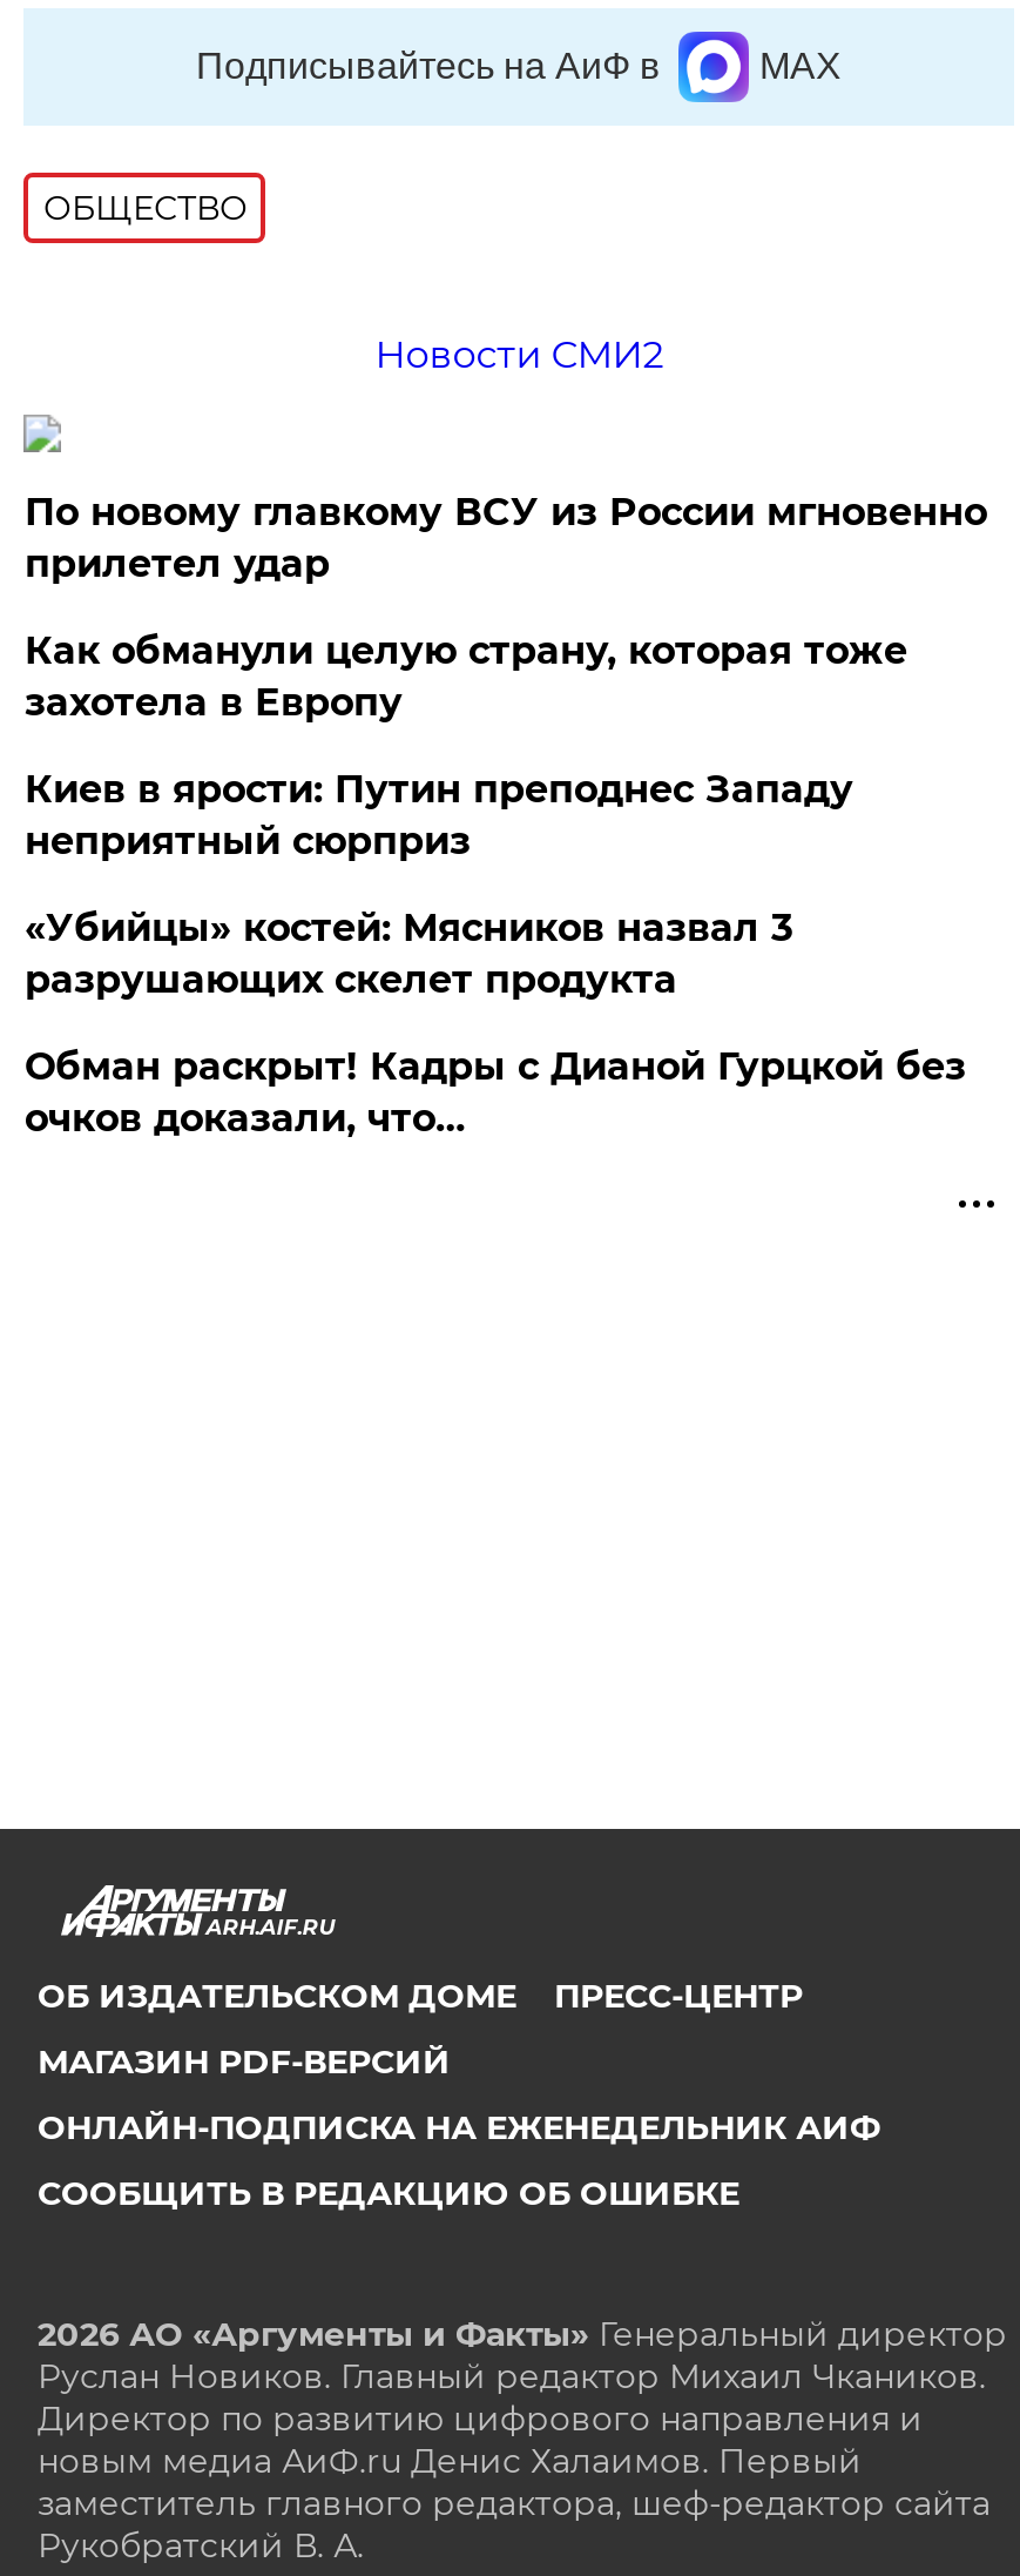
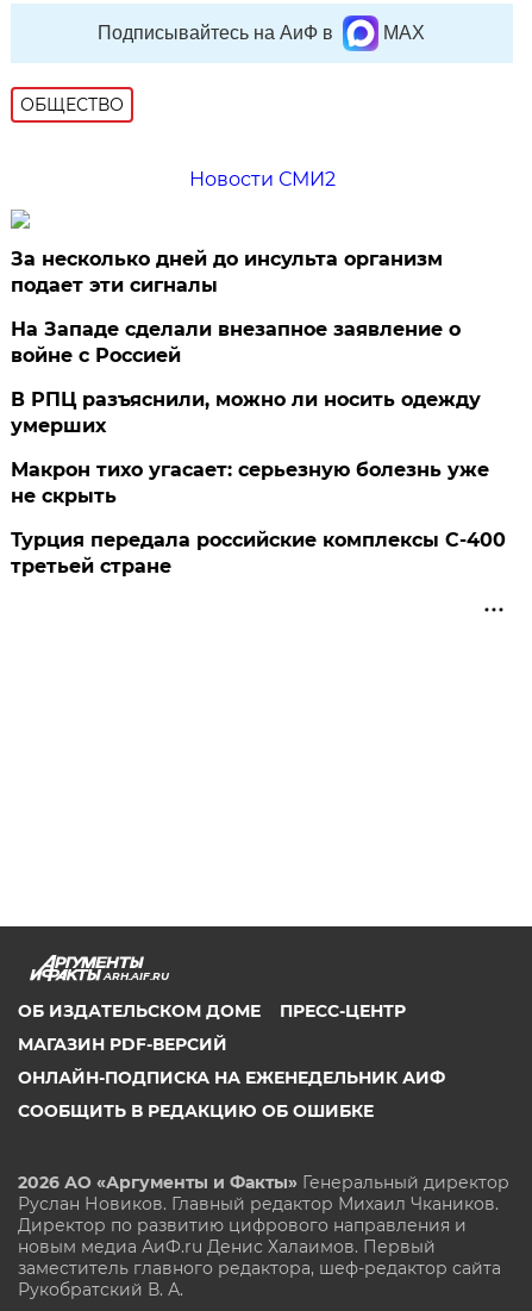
- По новому главкому ВСУ из России мгновенно
- прилетел удар
+ За несколько дней до инсульта организм
+ подает эти сигналы

- Как обманули целую страну, которая тоже
- захотела в Европу
+ На Западе сделали внезапное заявление о
+ войне с Россией

- Киев в ярости: Путин преподнес Западу
- неприятный сюрприз
+ В РПЦ разъяснили, можно ли носить одежду
+ умерших

- «Убийцы» костей: Мясников назвал 3
- разрушающих скелет продукта
+ Макрон тихо угасает: серьезную болезнь уже
+ не скрыть

- Обман раскрыт! Кадры с Дианой Гурцкой без
- очков доказали, что…
+ Турция передала российские комплексы С-400
+ третьей стране
